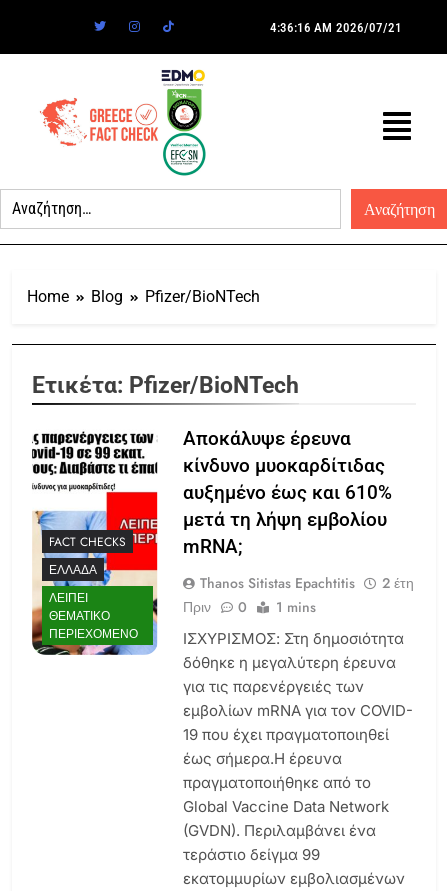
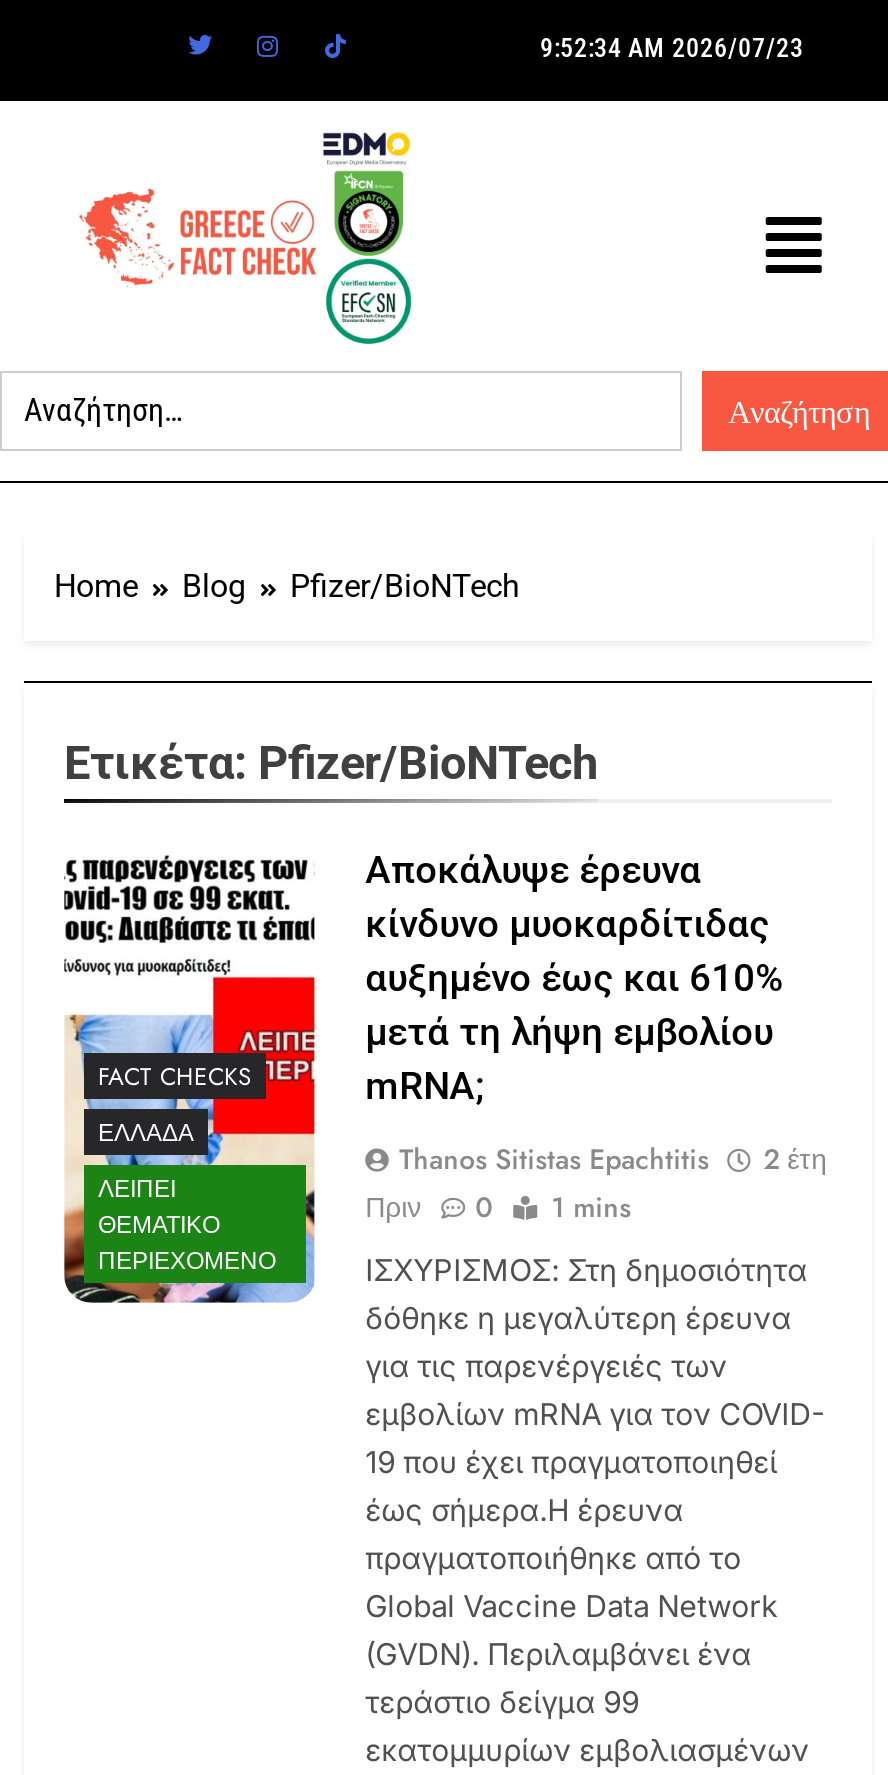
- 4:36:16 AM 2026/07/21
+ 9:52:34 AM 2026/07/23
